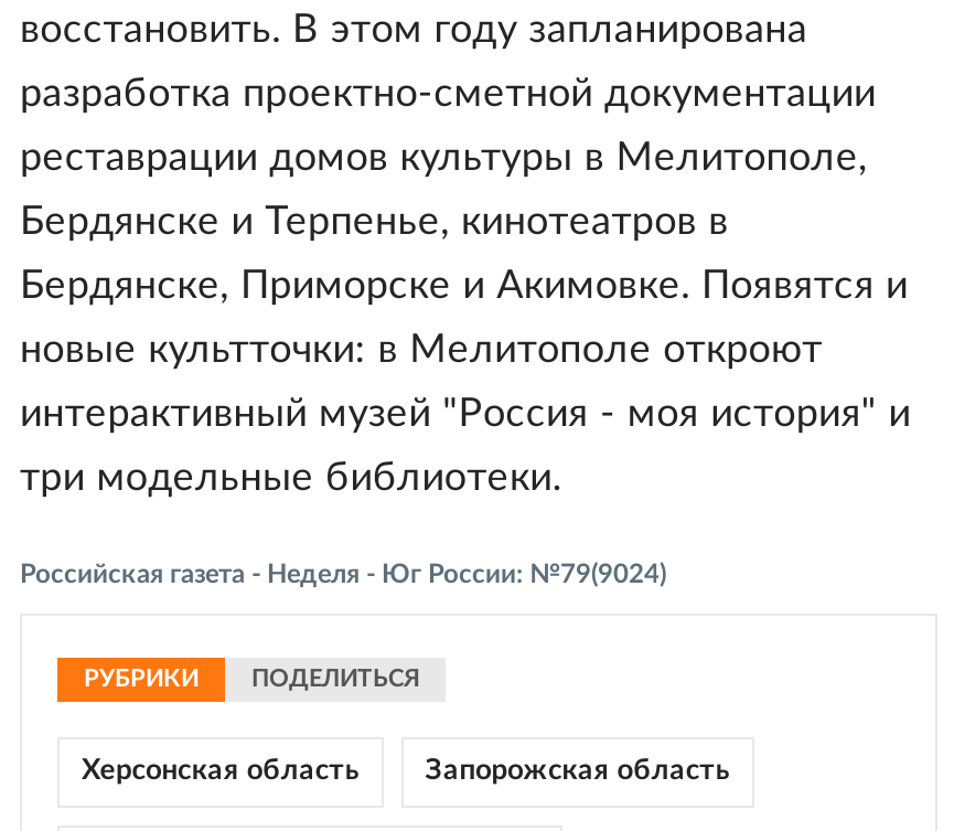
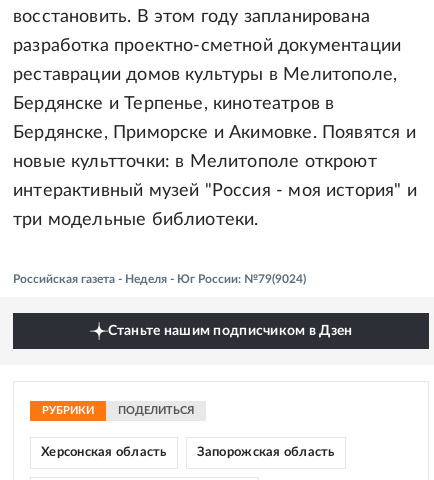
+ Станьте нашим подписчиком в Дзен
